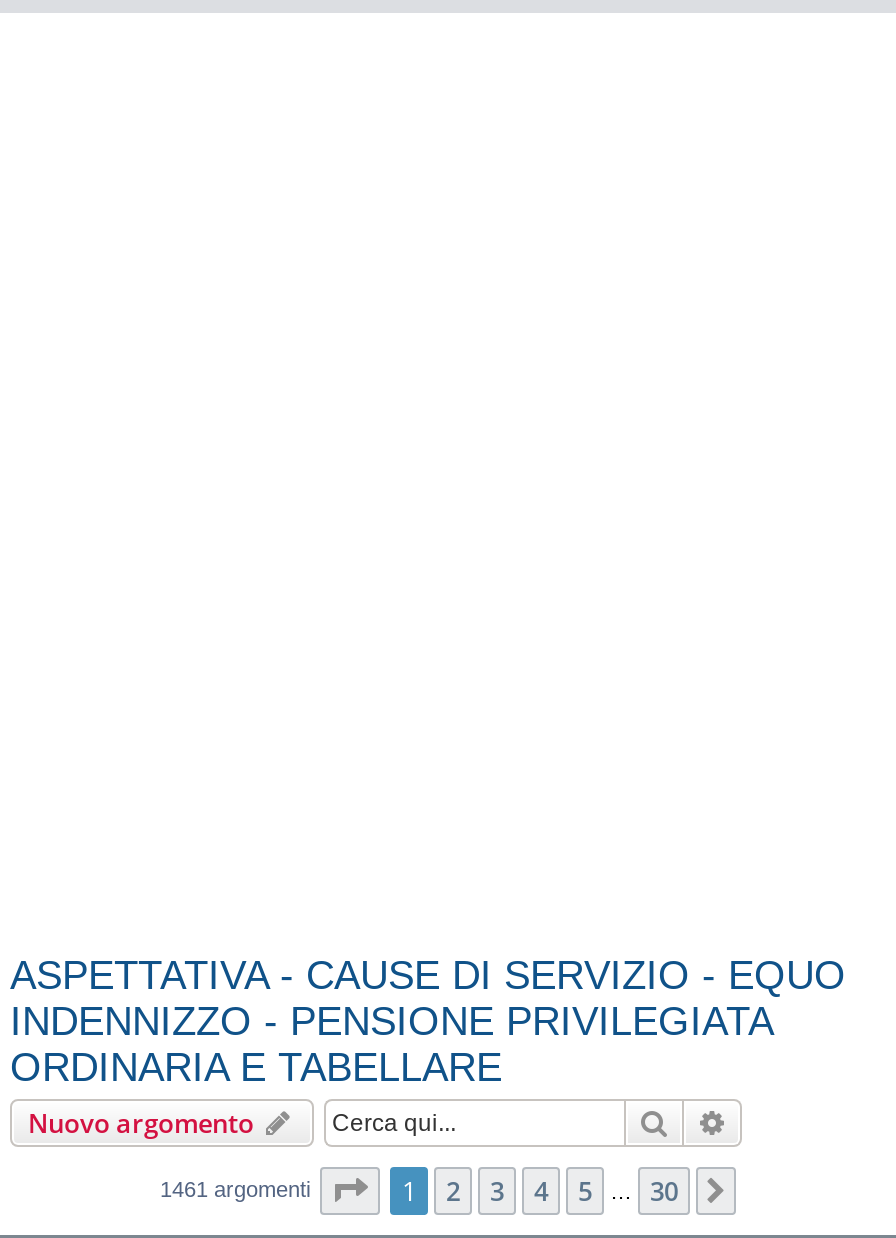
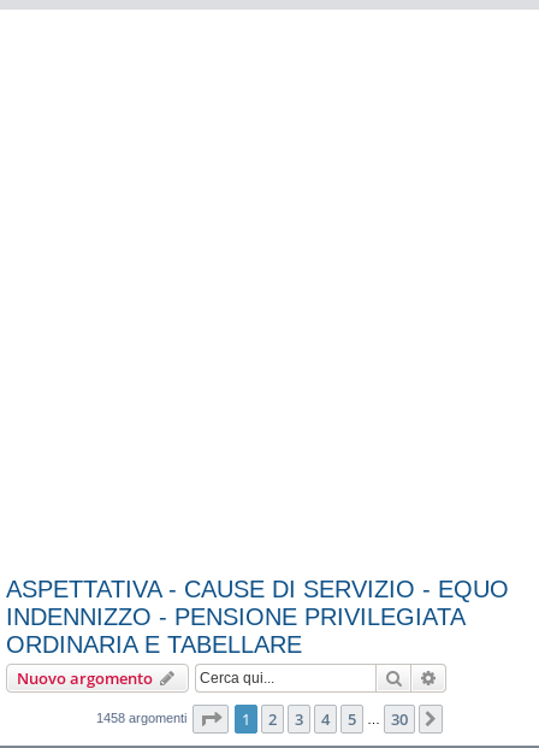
- 1461 argomenti
+ 1458 argomenti
